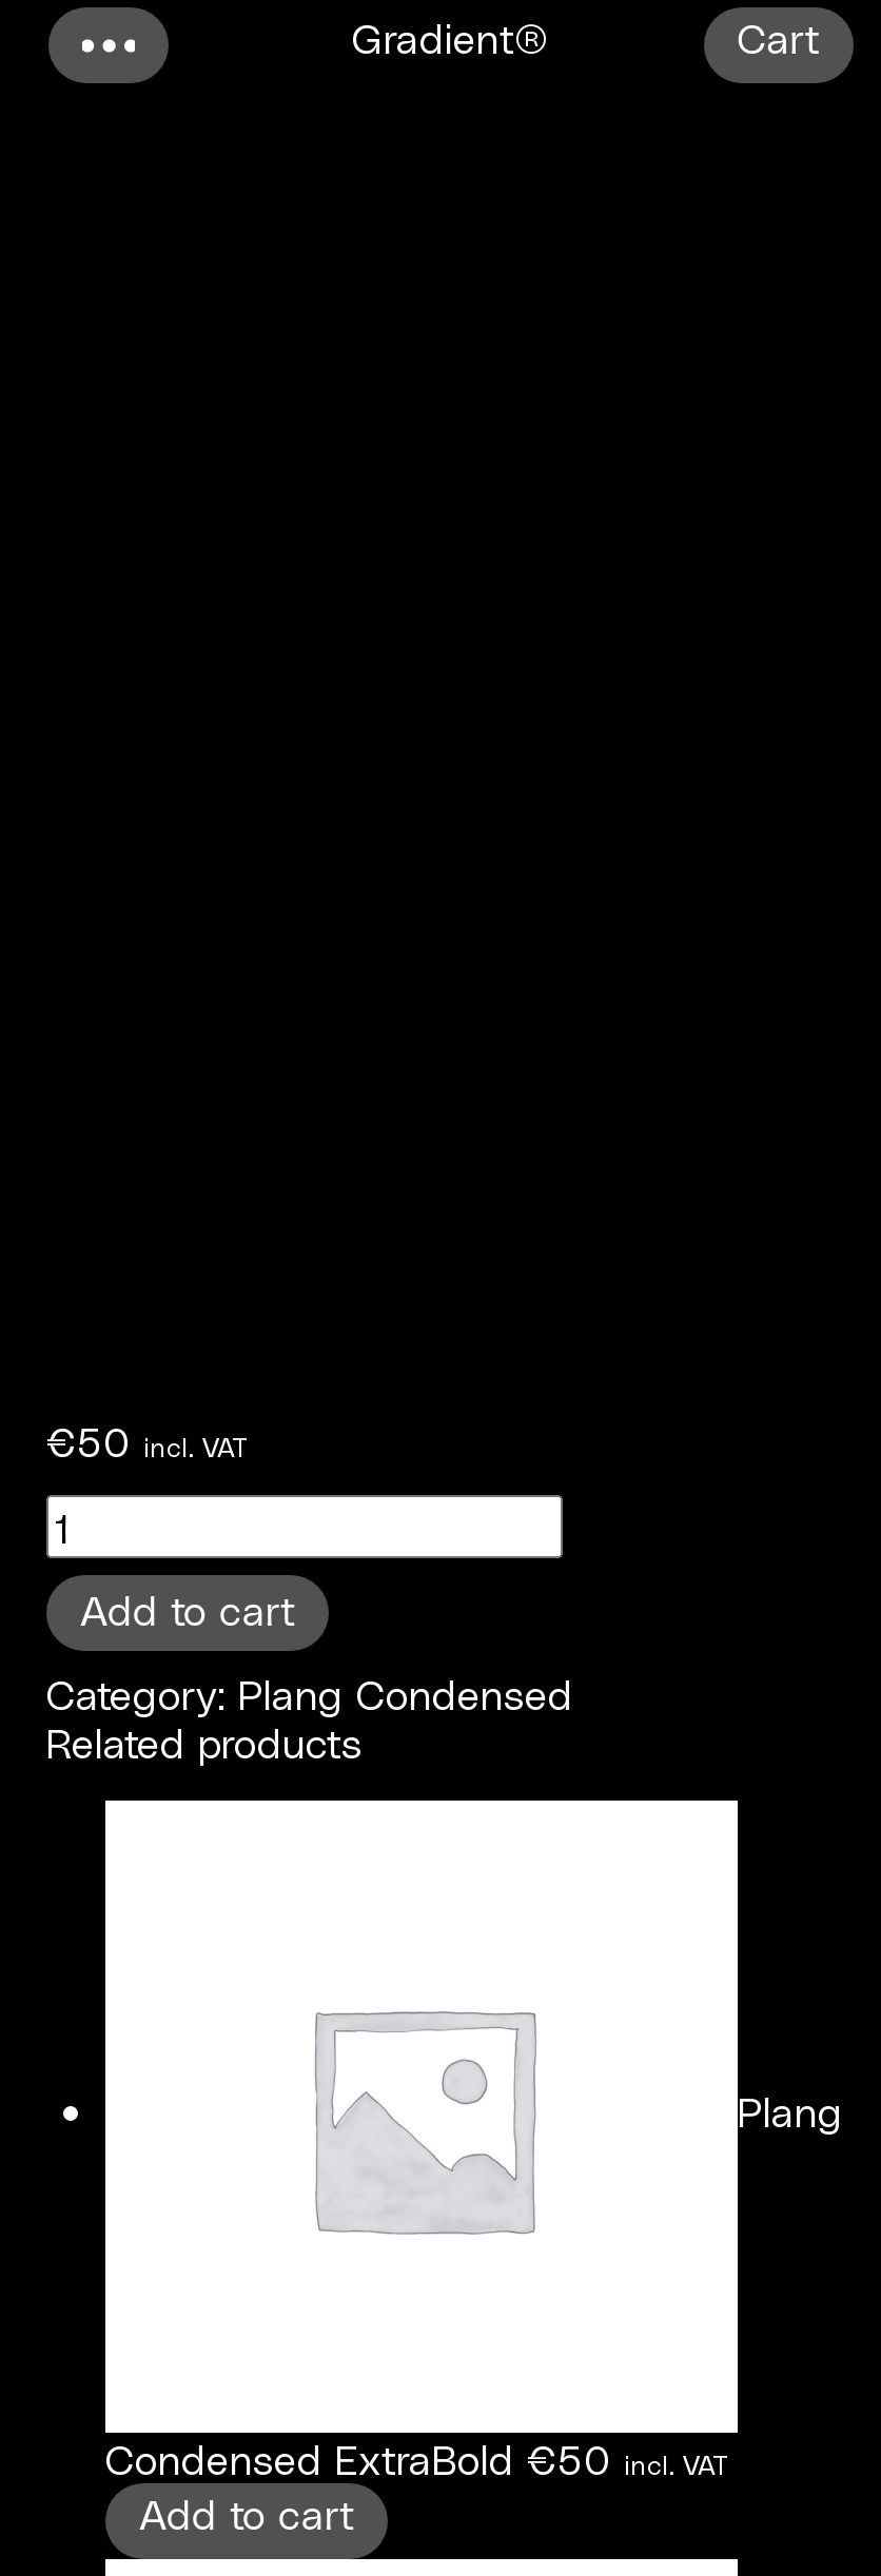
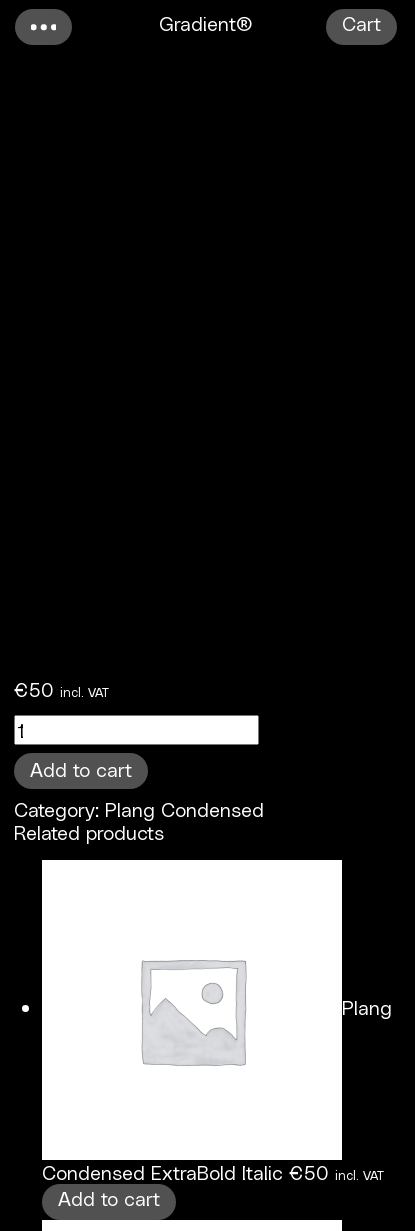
- Condensed ExtraBold €50 incl. VAT
+ Condensed ExtraBold Italic €50 incl. VAT
